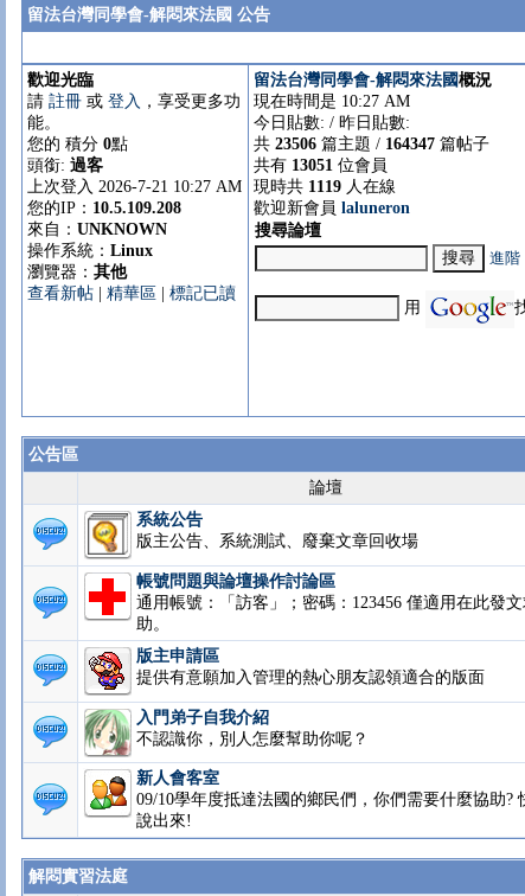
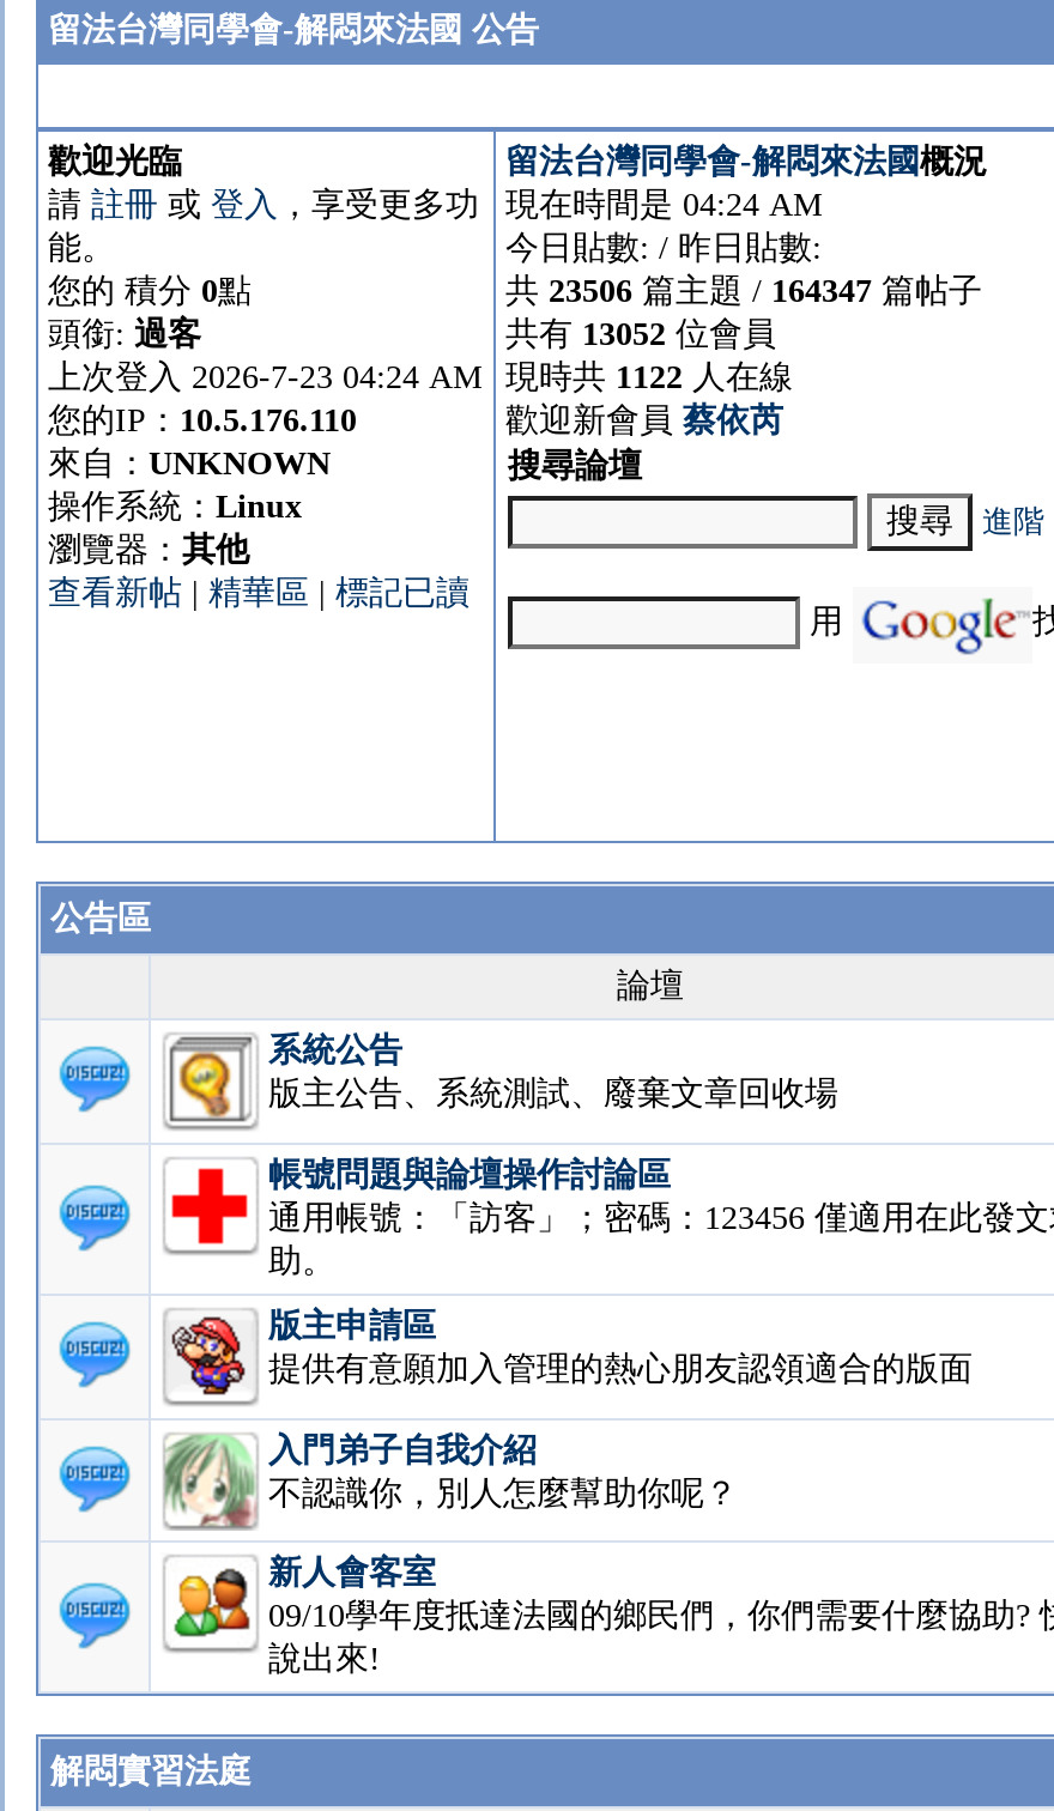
- 現在時間是 10:27 AM
+ 現在時間是 04:24 AM

- 共有13051位會員
- 現時共1119人在線
- 歡迎新會員laluneron
+ 共有13052位會員
+ 現時共1122人在線
+ 歡迎新會員蔡依芮

- 上次登入 2026-7-21 10:27 AM
+ 上次登入 2026-7-23 04:24 AM

- 您的IP：10.5.109.208
+ 您的IP：10.5.176.110
